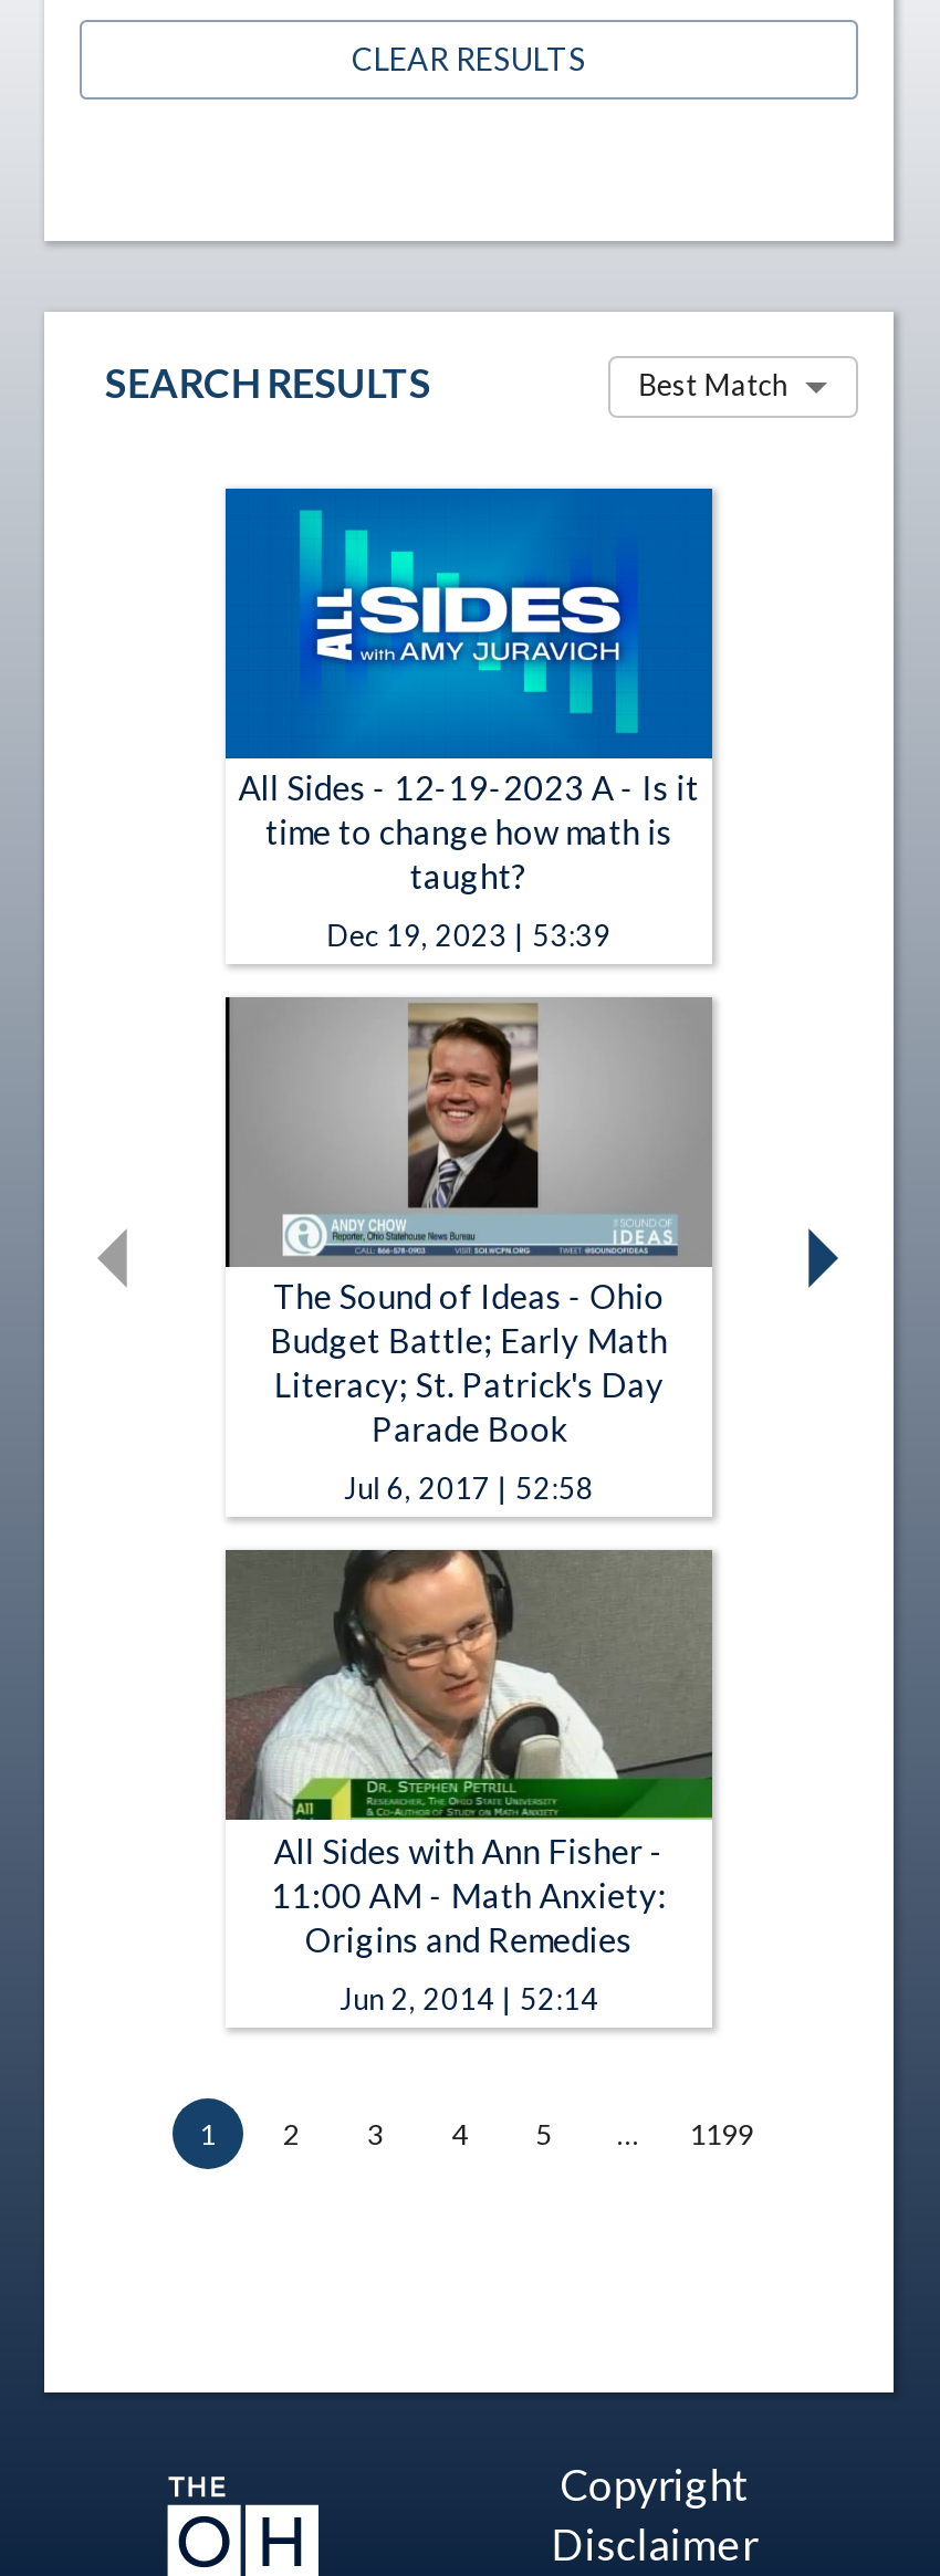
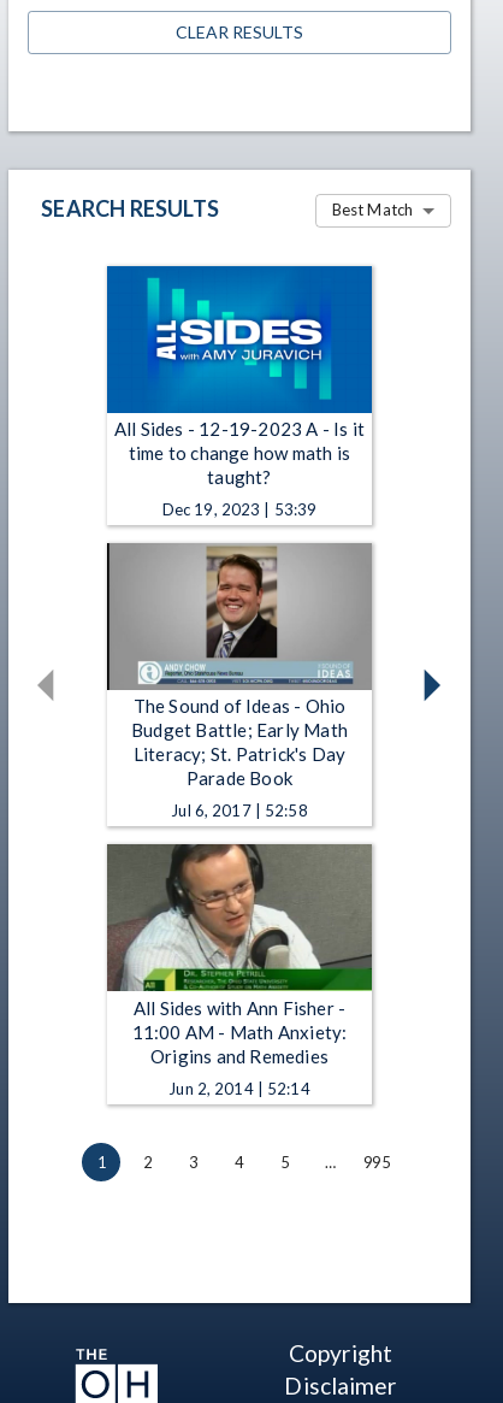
- 1199
+ 995
